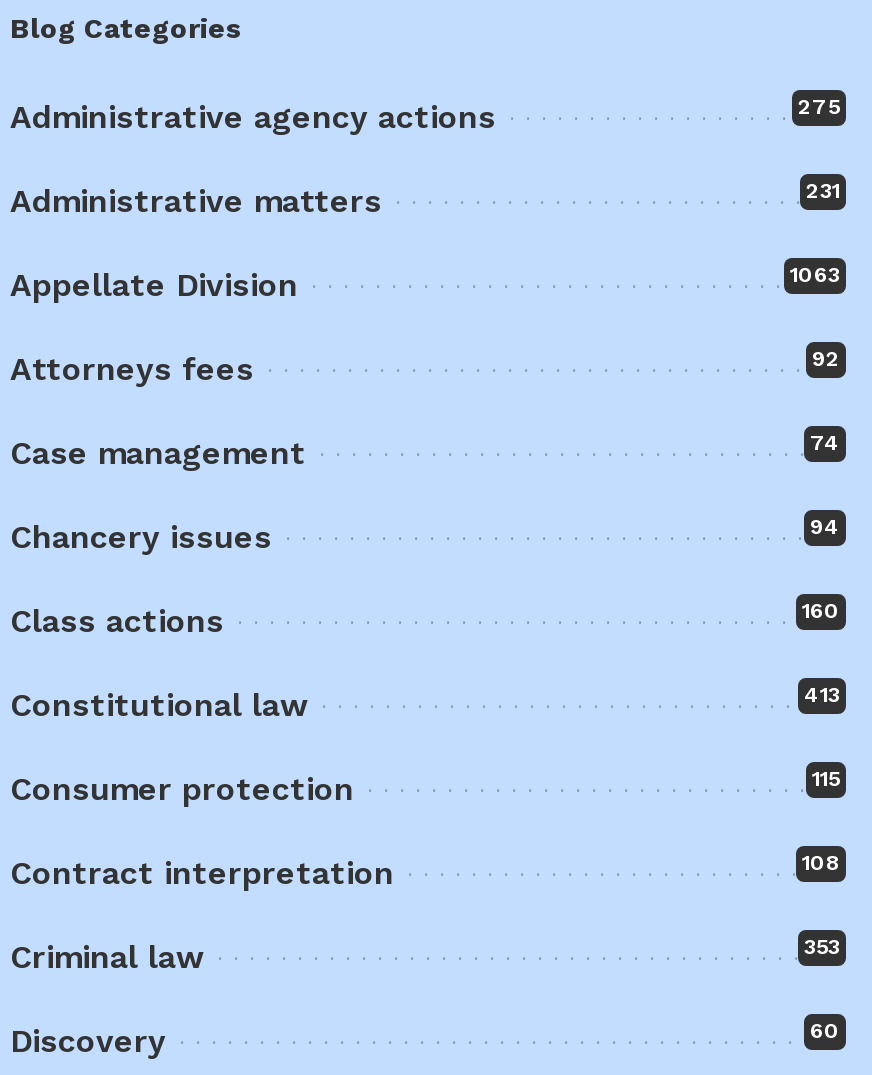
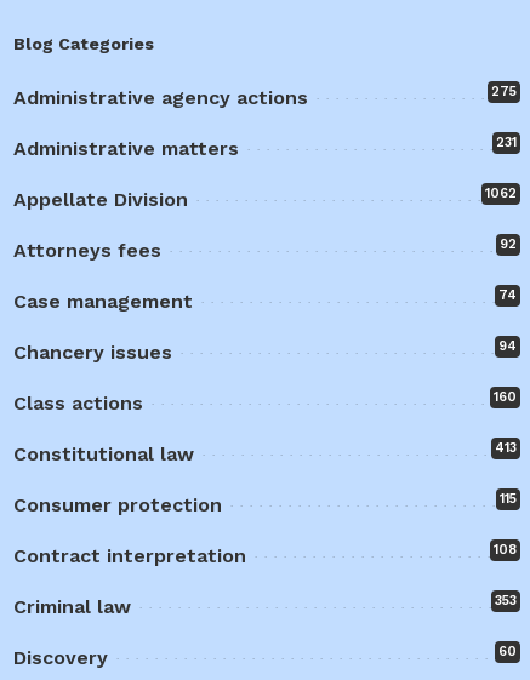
- 1063
+ 1062
